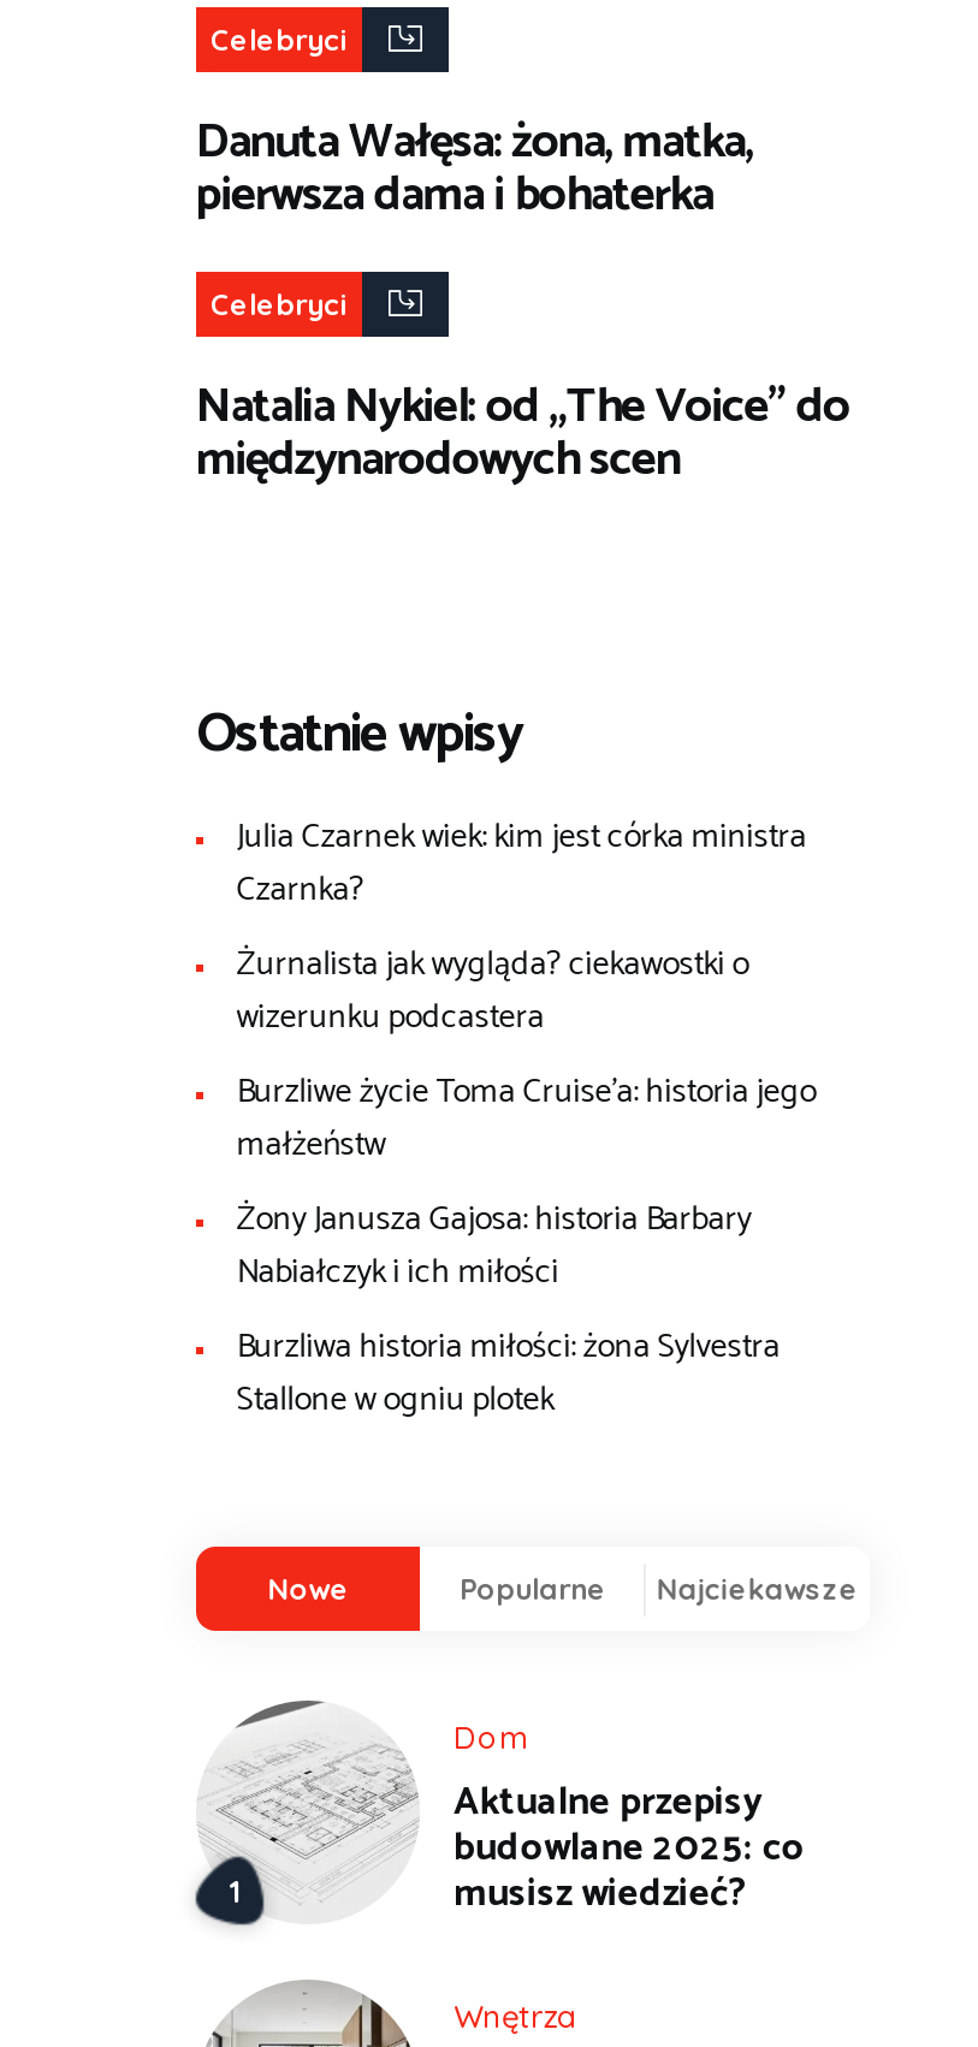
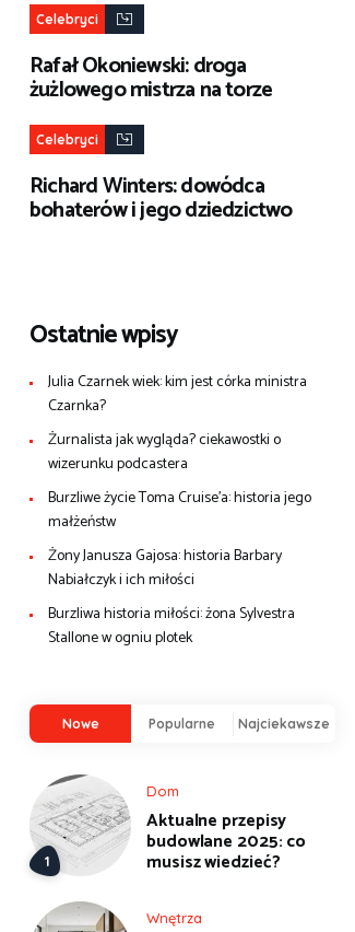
- Danuta Wałęsa: żona, matka,
- pierwsza dama i bohaterka
+ Rafał Okoniewski: droga
+ żużlowego mistrza na torze

- Natalia Nykiel: od „The Voice” do
- międzynarodowych scen
+ Richard Winters: dowódca
+ bohaterów i jego dziedzictwo
